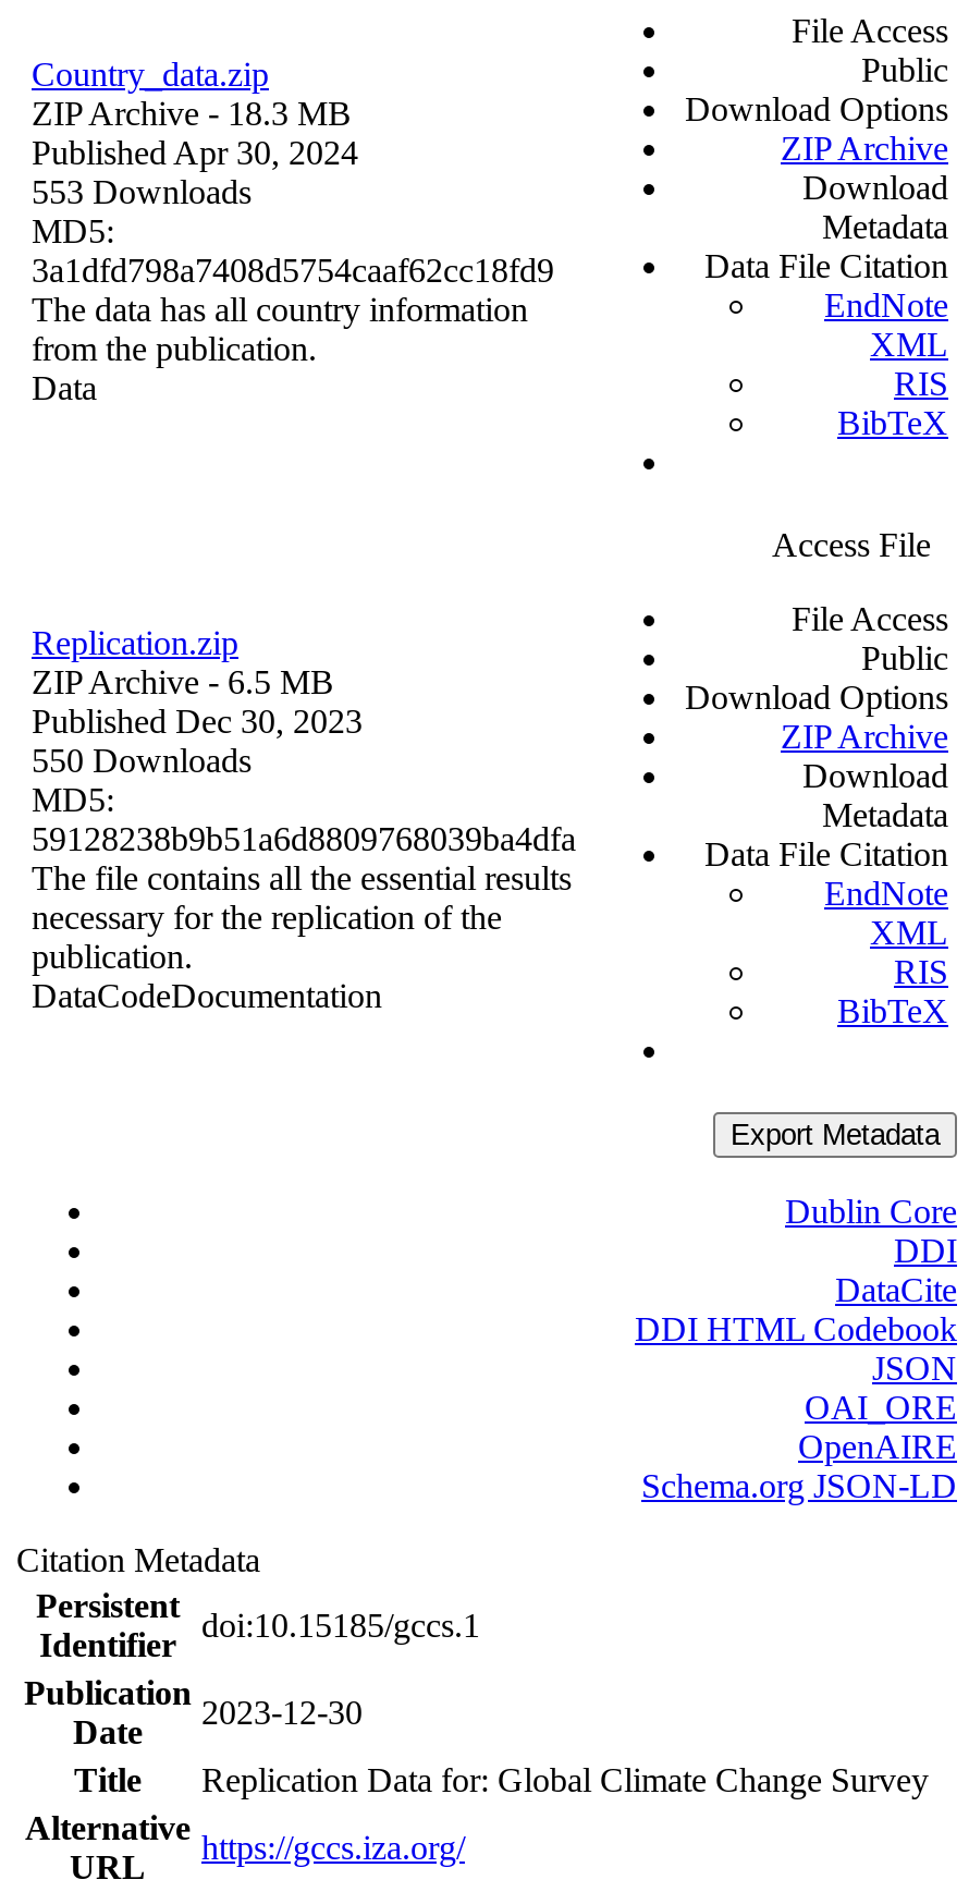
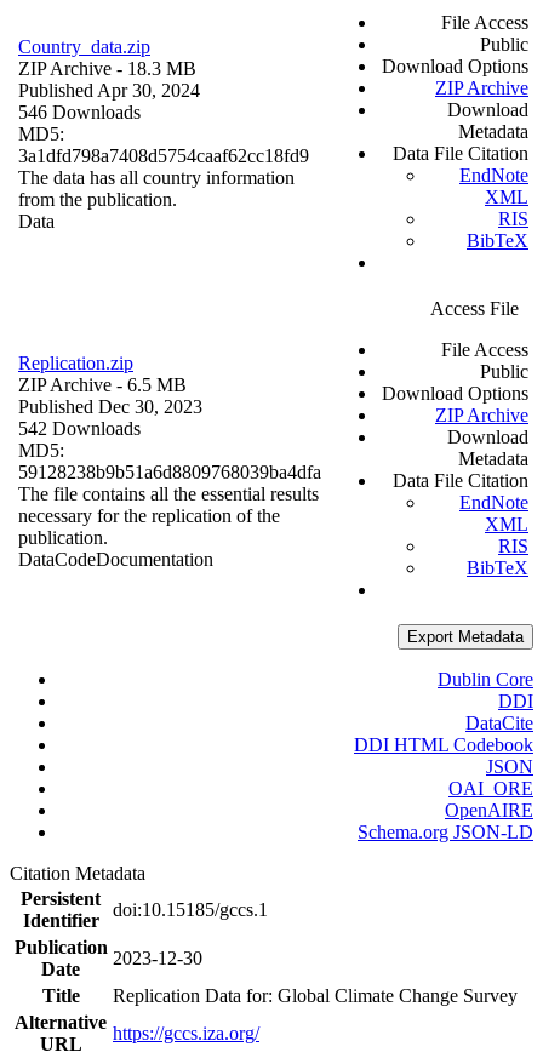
- 553 Downloads
+ 546 Downloads

- 550 Downloads
+ 542 Downloads
